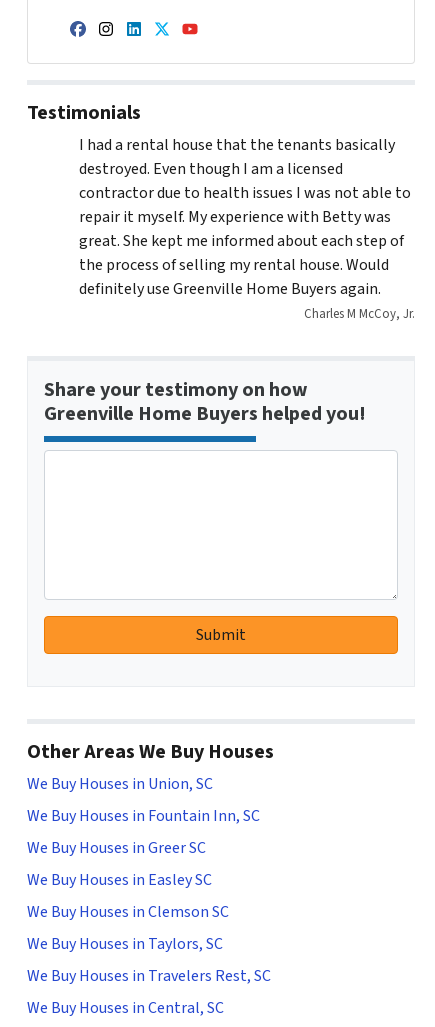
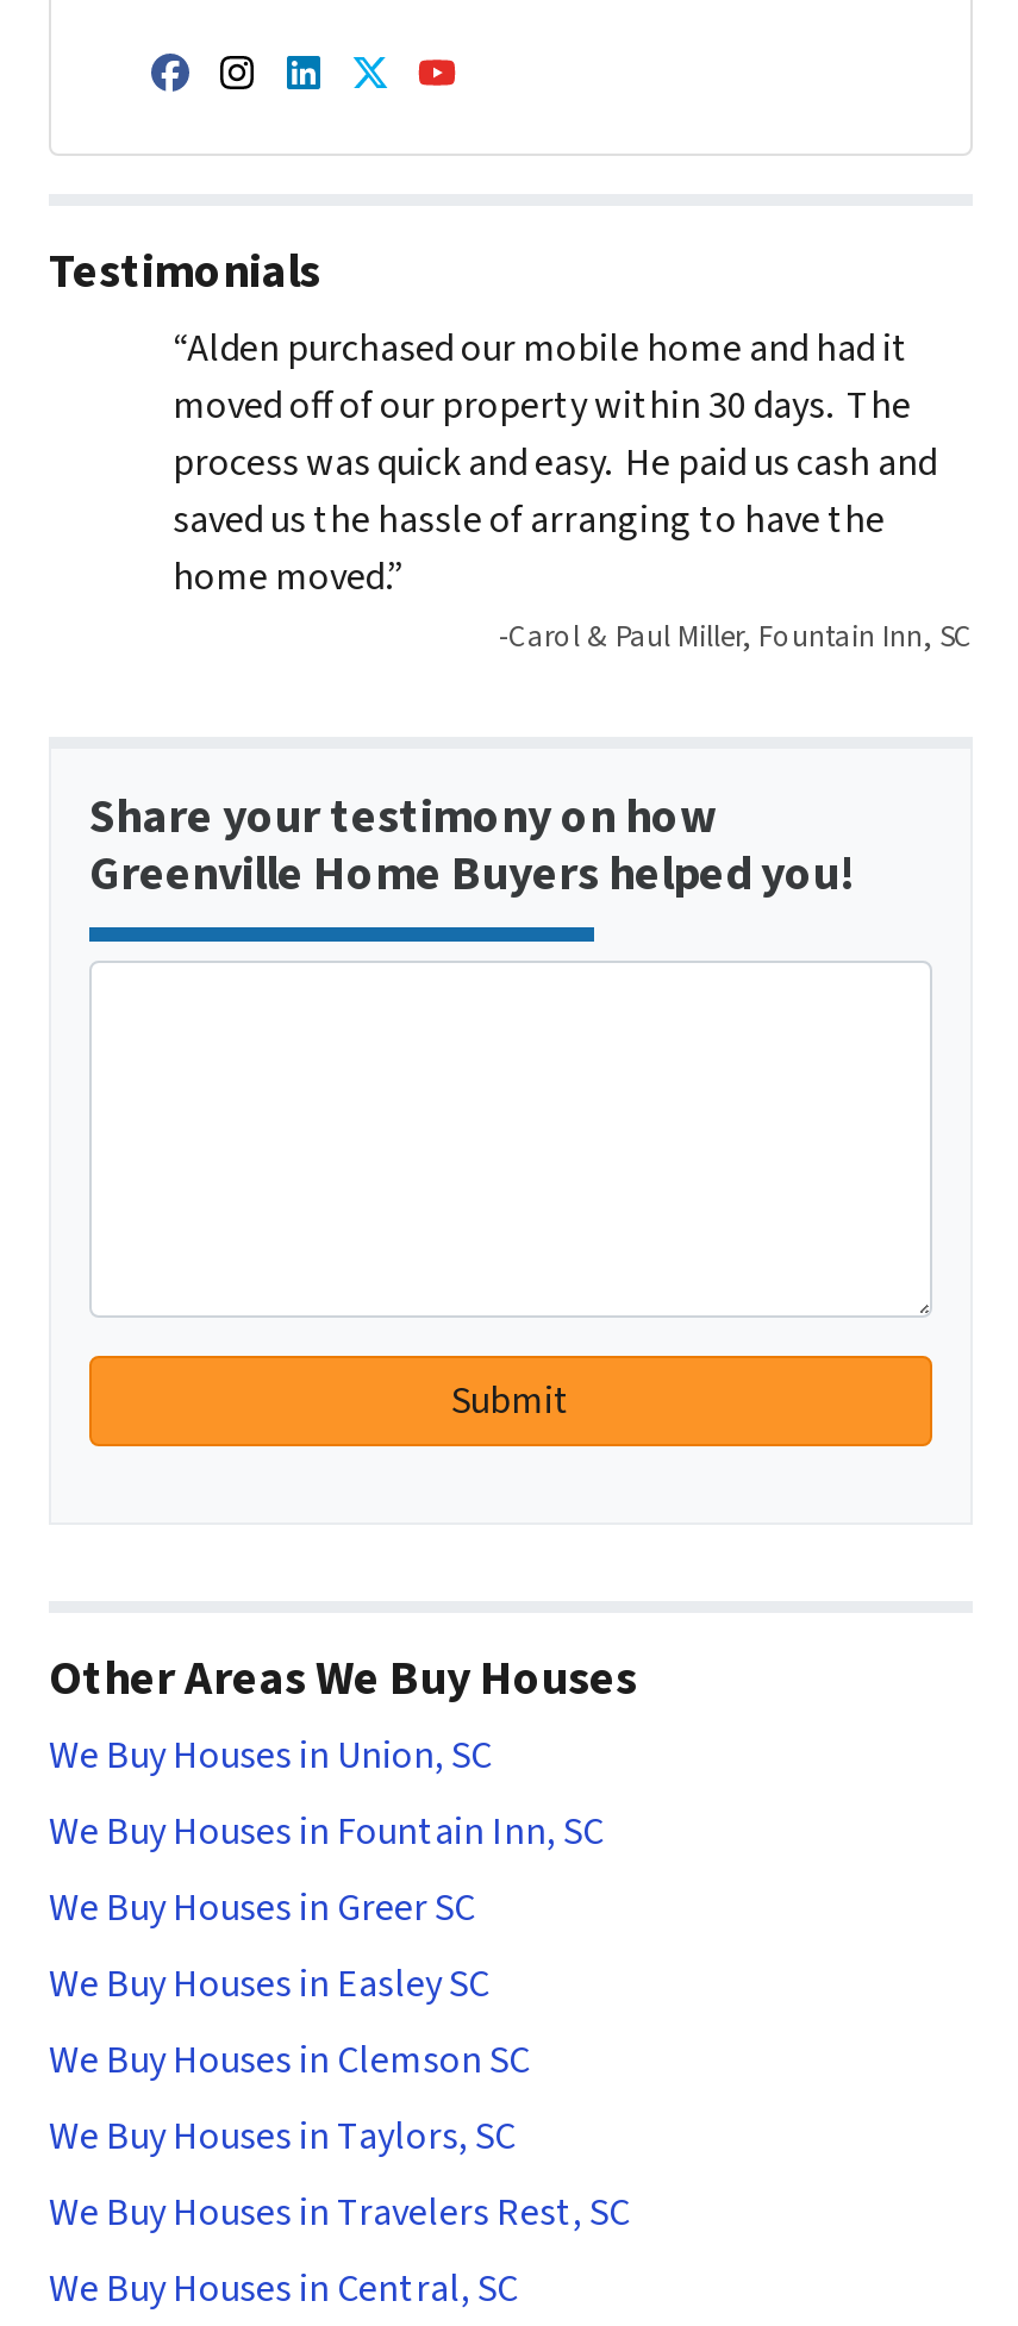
- I had a rental house that the tenants basically
- destroyed. Even though I am a licensed
- contractor due to health issues I was not able to
- repair it myself. My experience with Betty was
- great. She kept me informed about each step of
- the process of selling my rental house. Would
- definitely use Greenville Home Buyers again.
- Charles M McCoy, Jr.
+ “Alden purchased our mobile home and had it
+ moved off of our property within 30 days. The
+ process was quick and easy. He paid us cash and
+ saved us the hassle of arranging to have the
+ home moved.”
+ -Carol & Paul Miller, Fountain Inn, SC
